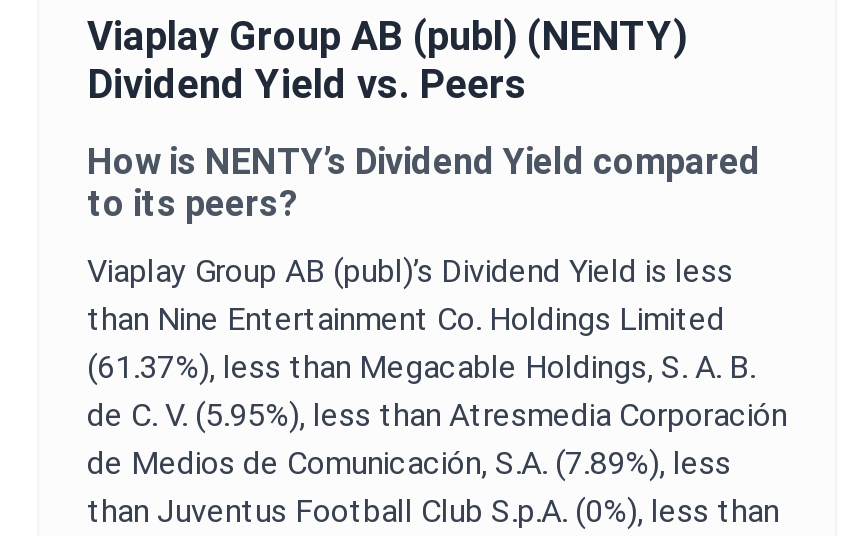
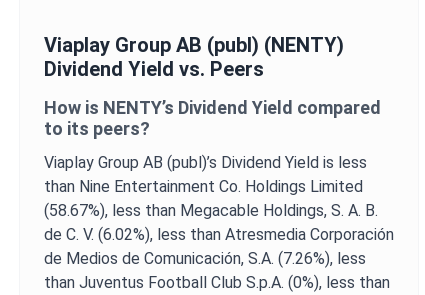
- (61.37%), less than Megacable Holdings, S. A. B.
+ (58.67%), less than Megacable Holdings, S. A. B.

- de C. V. (5.95%), less than Atresmedia Corporación
+ de C. V. (6.02%), less than Atresmedia Corporación

- de Medios de Comunicación, S.A. (7.89%), less
+ de Medios de Comunicación, S.A. (7.26%), less
